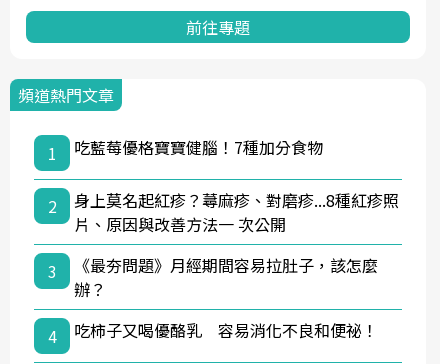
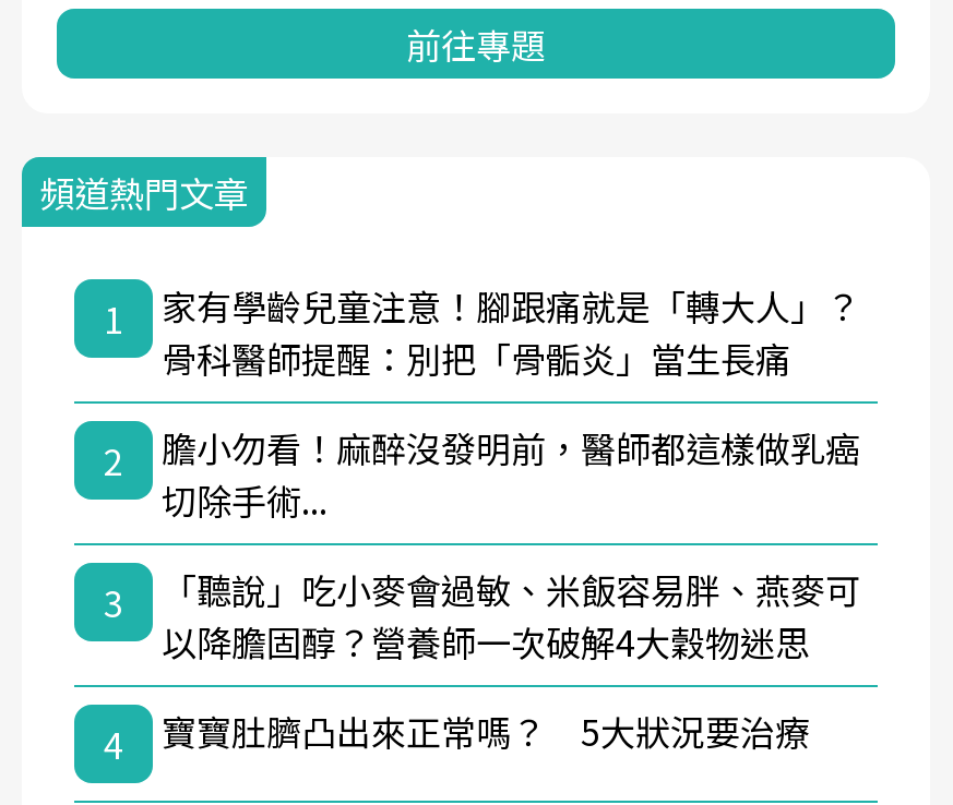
- 吃藍莓優格寶寶健腦！7種加分食物
+ 家有學齡兒童注意！腳跟痛就是「轉大人」？
+ 骨科醫師提醒：別把「骨骺炎」當生長痛

- 身上莫名起紅疹？蕁麻疹、對磨疹...8種紅疹照
- 片、原因與改善方法一 次公開
+ 膽小勿看！麻醉沒發明前，醫師都這樣做乳癌
+ 切除手術...

- 《最夯問題》月經期間容易拉肚子，該怎麼
- 辦？
+ 「聽說」吃小麥會過敏、米飯容易胖、燕麥可
+ 以降膽固醇？營養師一次破解4大穀物迷思

- 吃柿子又喝優酪乳 容易消化不良和便祕！
+ 寶寶肚臍凸出來正常嗎？ 5大狀況要治療
